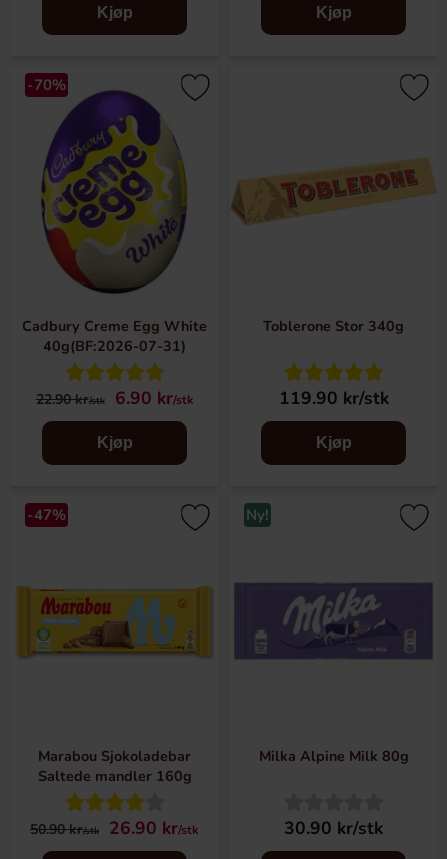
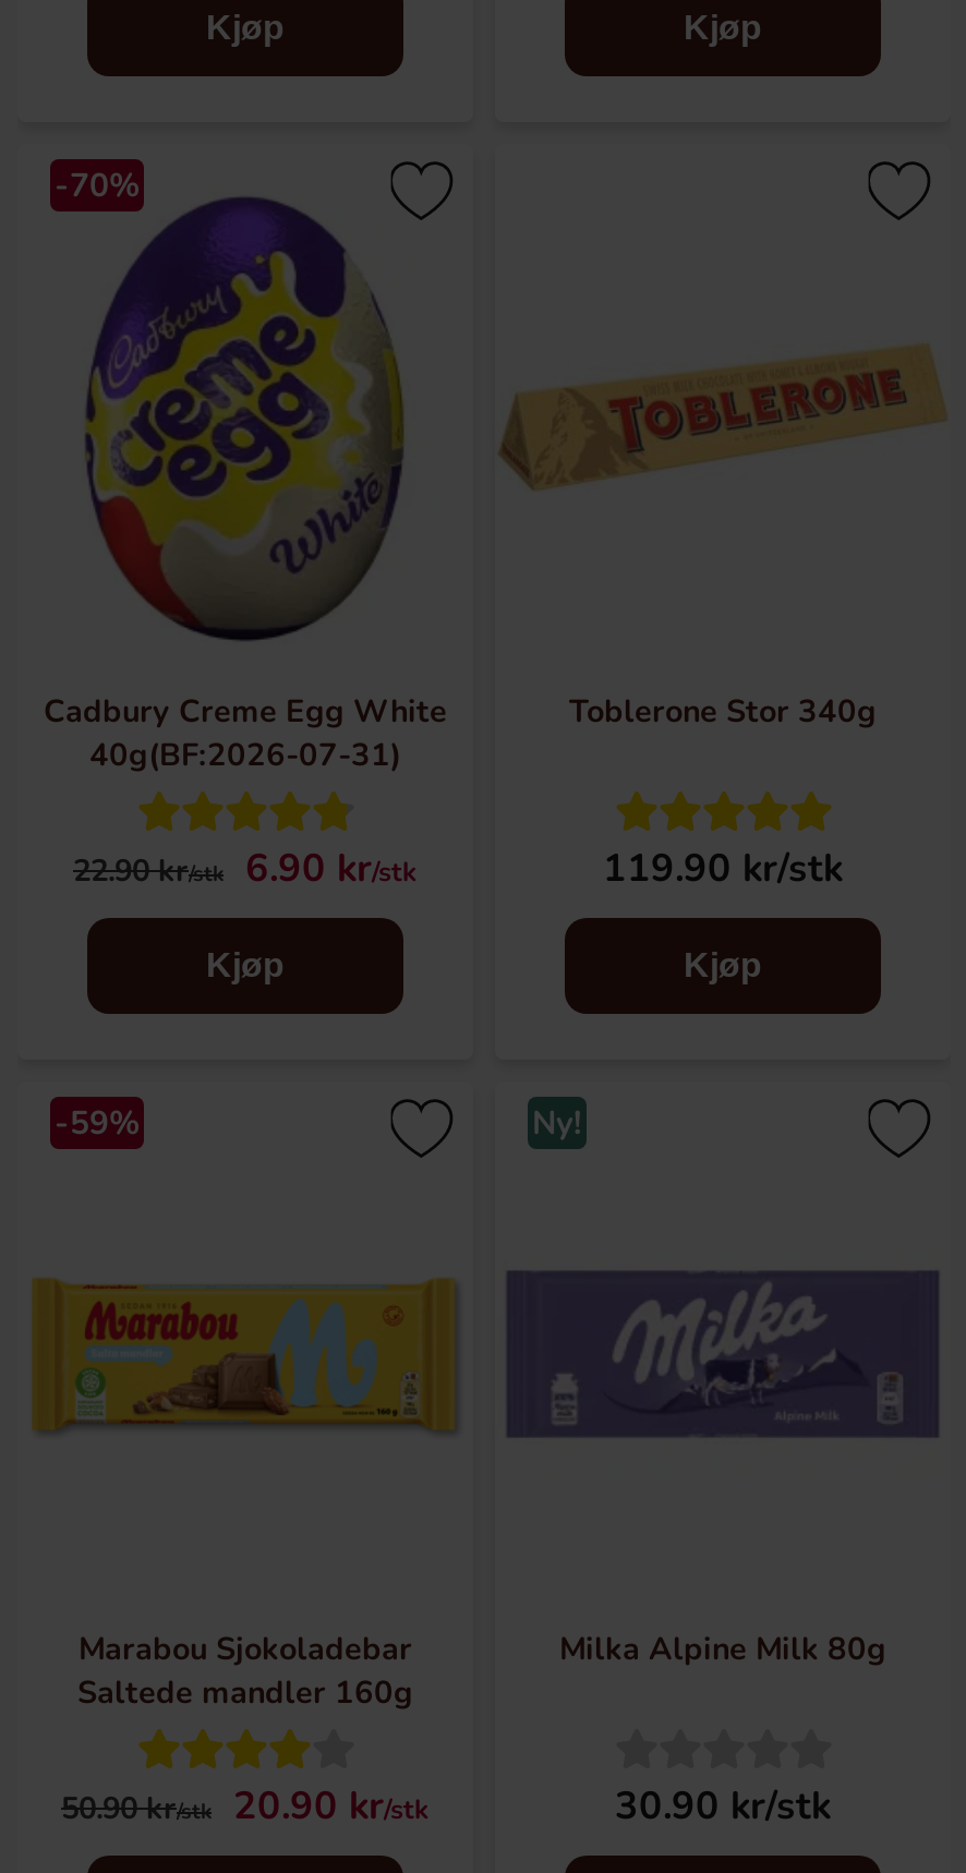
- -47%
+ -59%

- 50.90 kr/stk 26.90 kr/stk
+ 50.90 kr/stk 20.90 kr/stk
